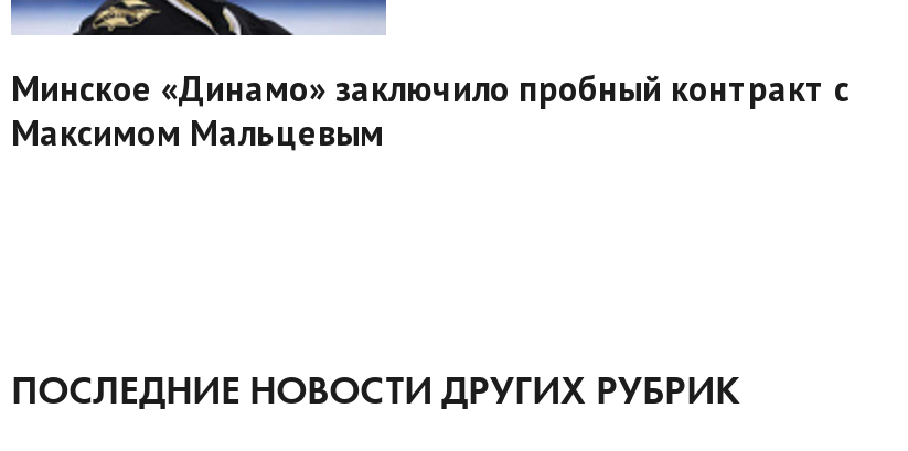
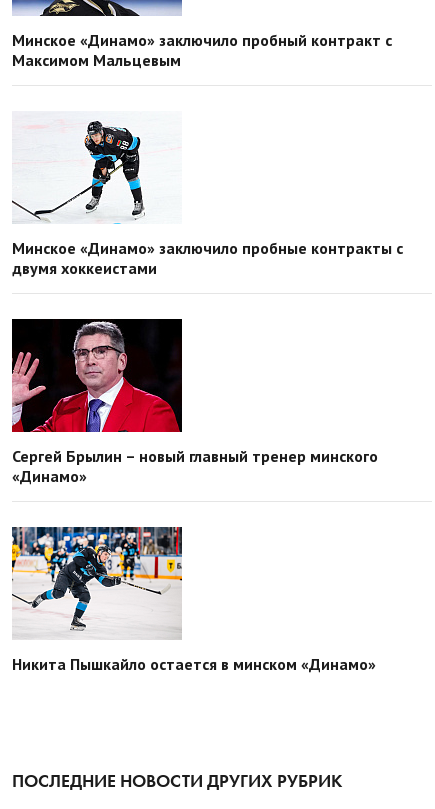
+ [image]
+ Сергей Брылин – новый главный тренер минского
+ «Динамо»

+ [image]
+ Никита Пышкайло остается в минском «Динамо»

+ [image]
+ Минское «Динамо» заключило пробные контракты с
+ двумя хоккеистами
